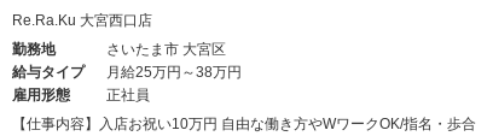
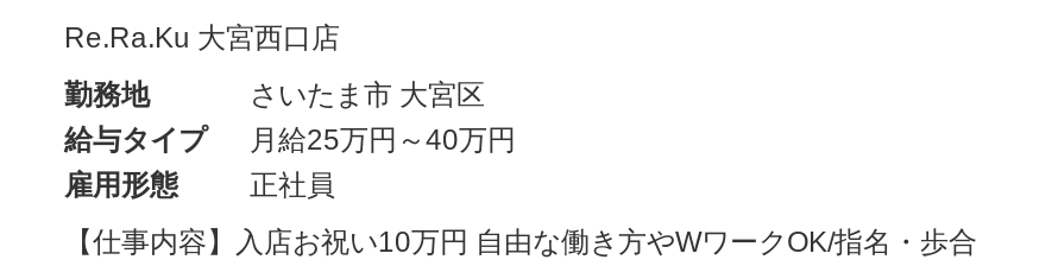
- 月給25万円～38万円
+ 月給25万円～40万円
